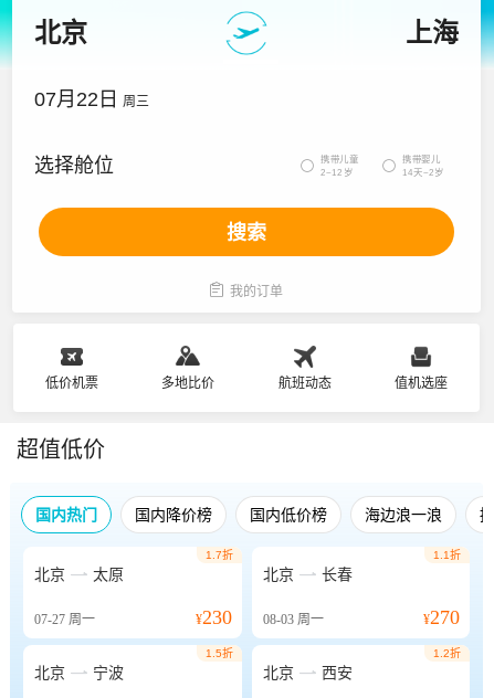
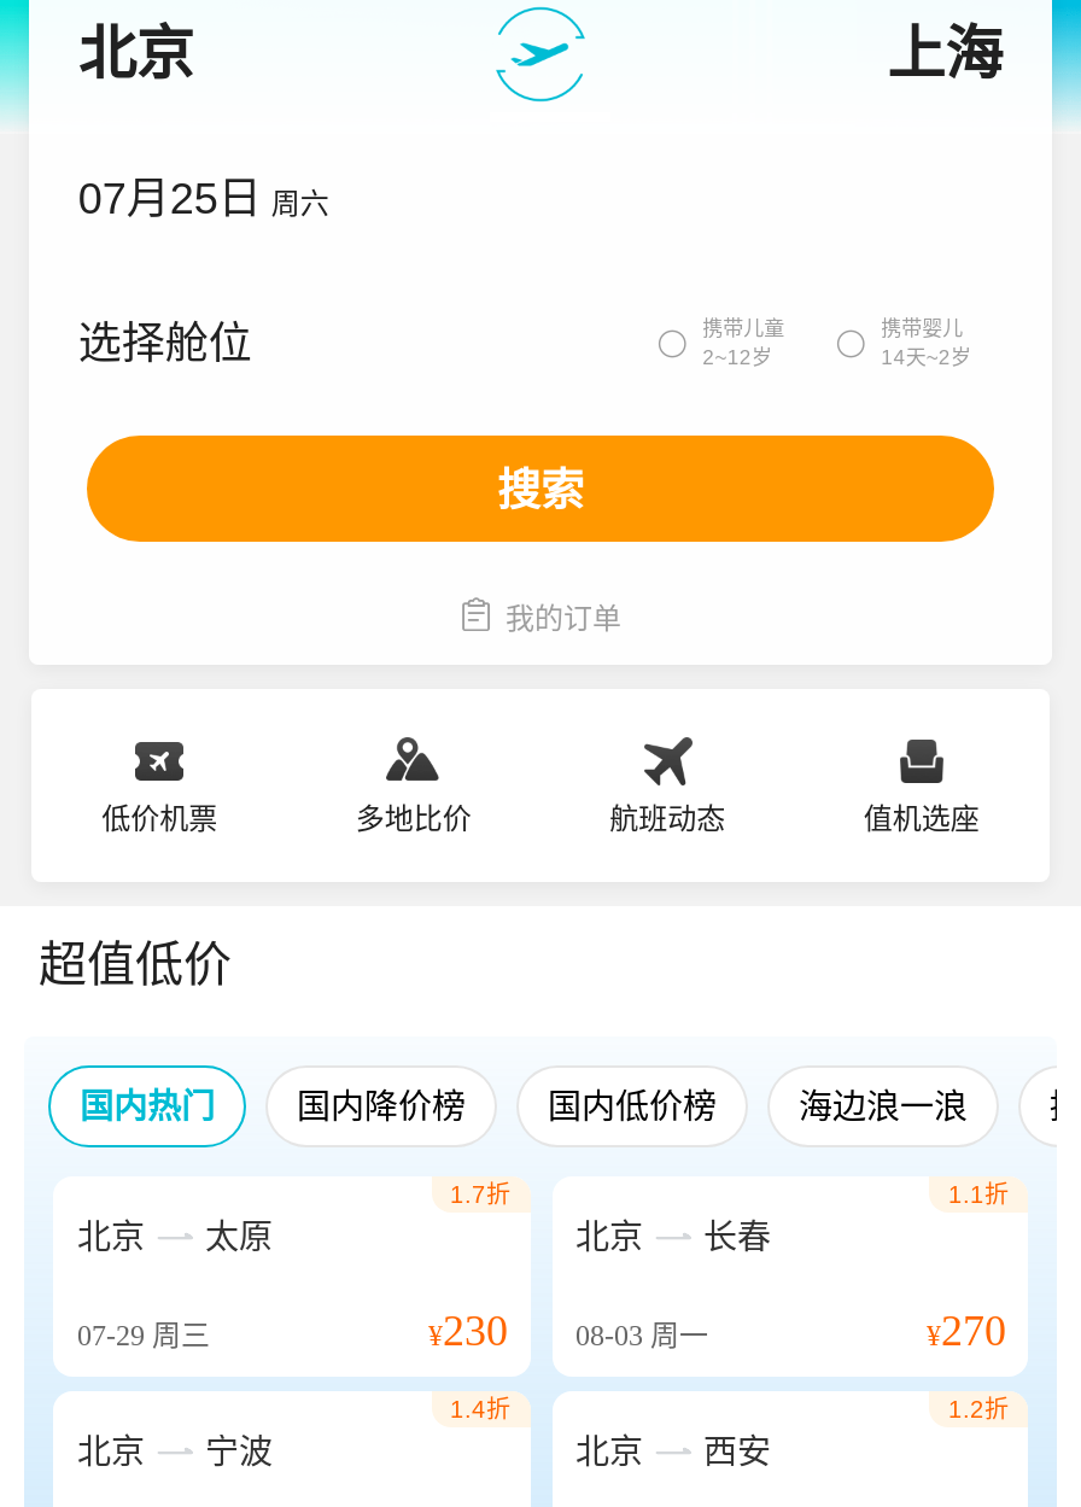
- 07月22日 周三
+ 07月25日 周六

- 07-27周一
+ 07-29周三

- 1.5折
+ 1.4折
